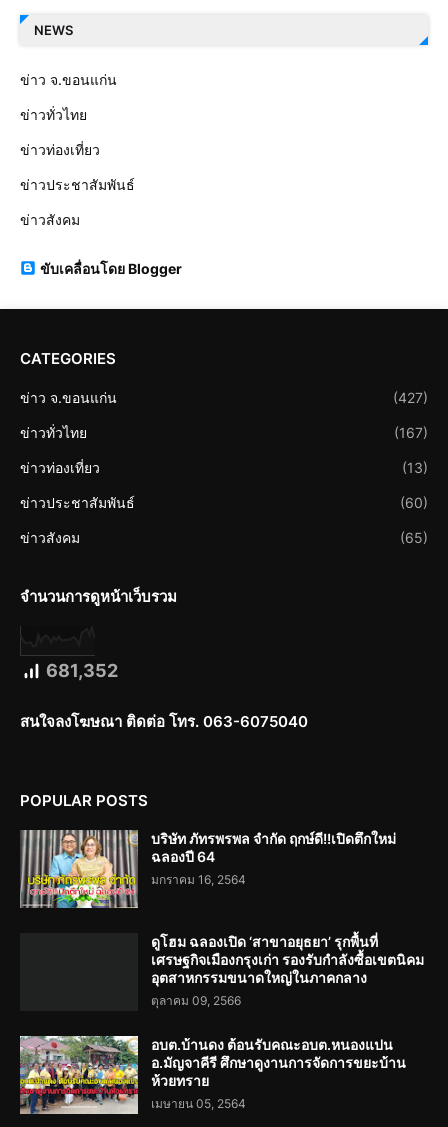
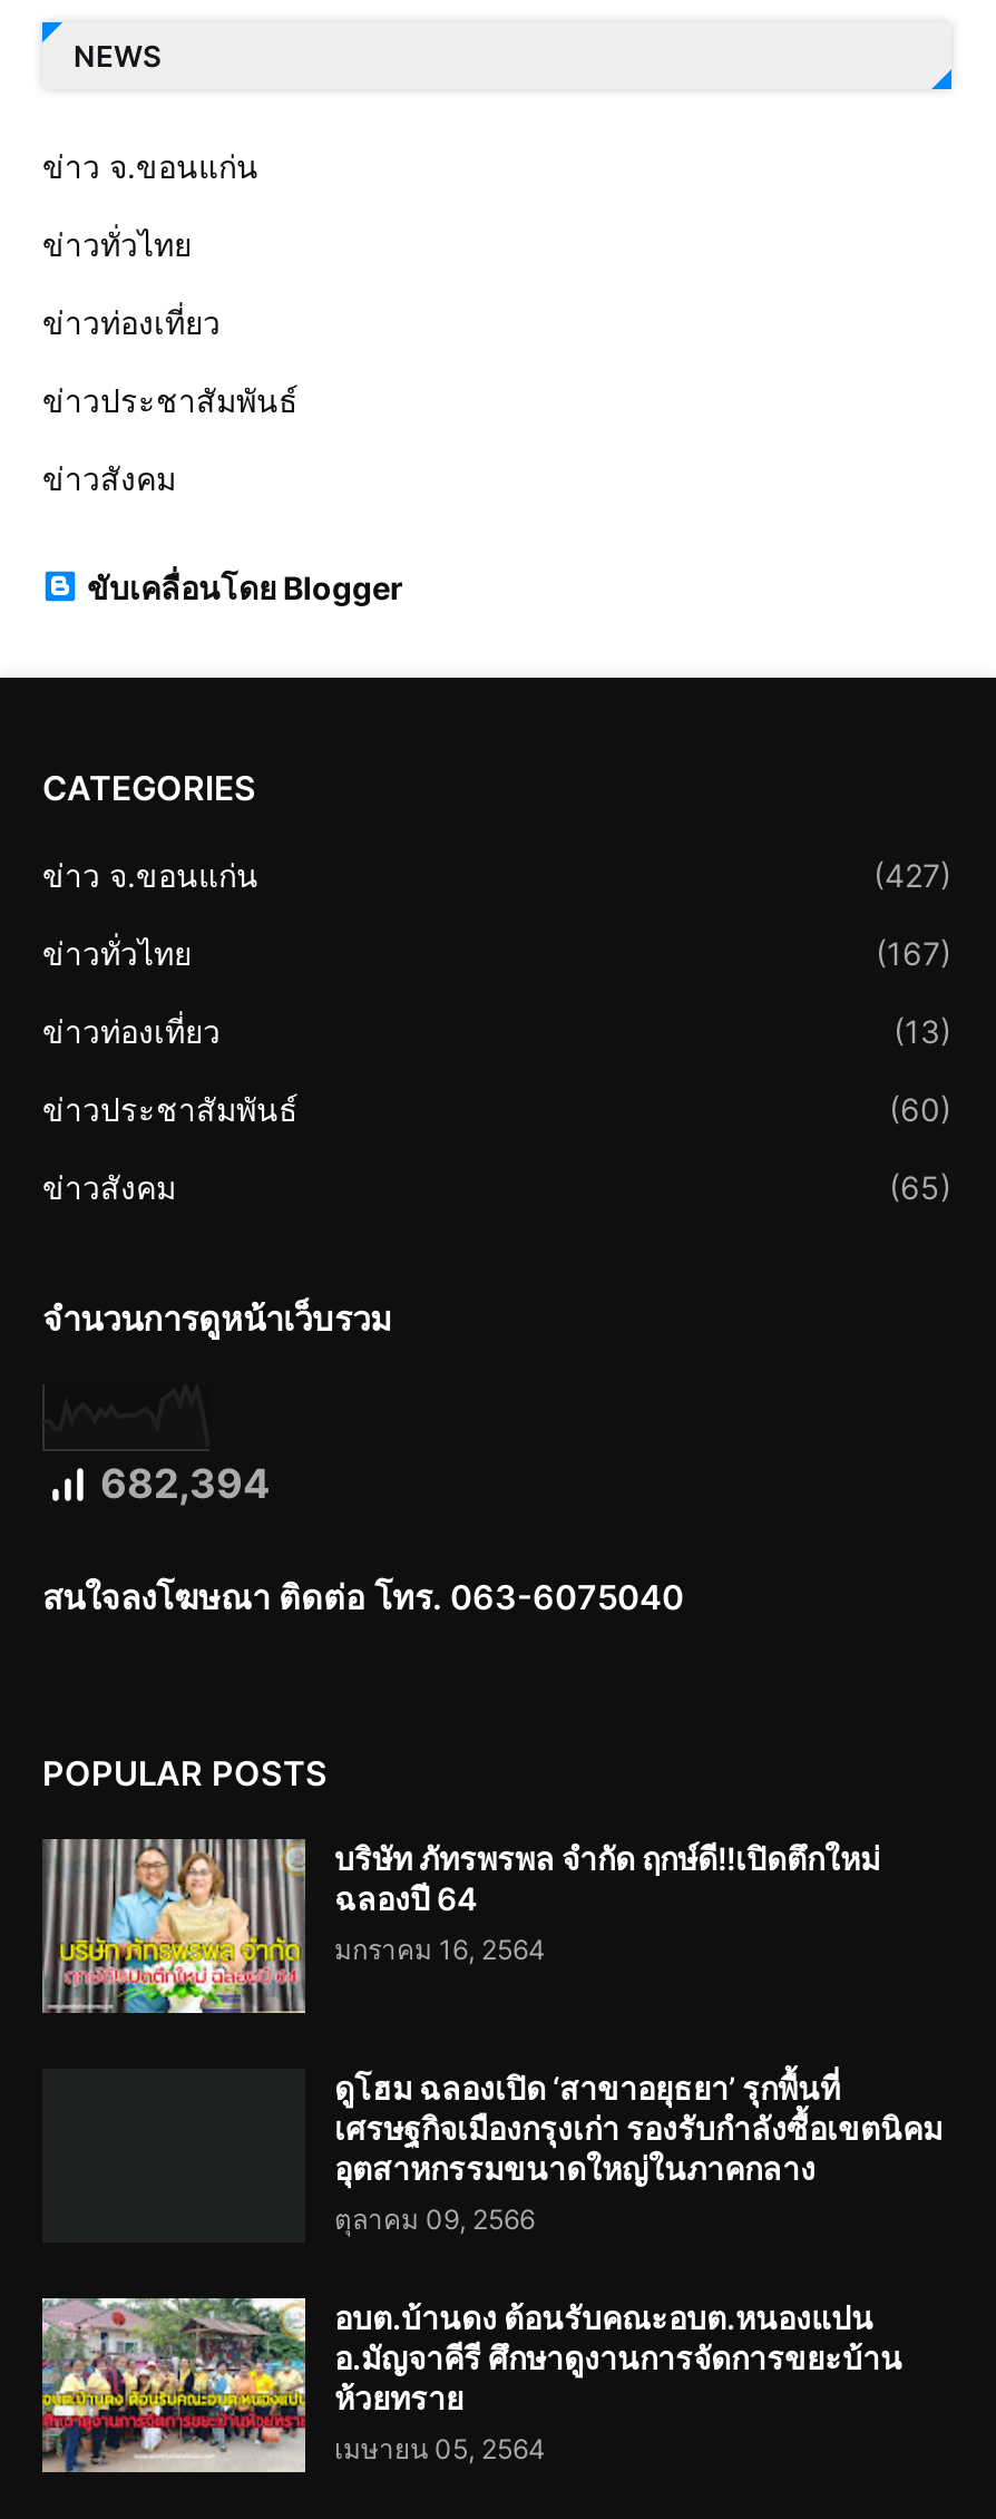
- 681,352
+ 682,394
